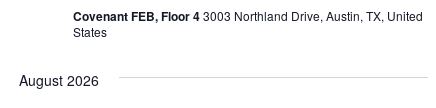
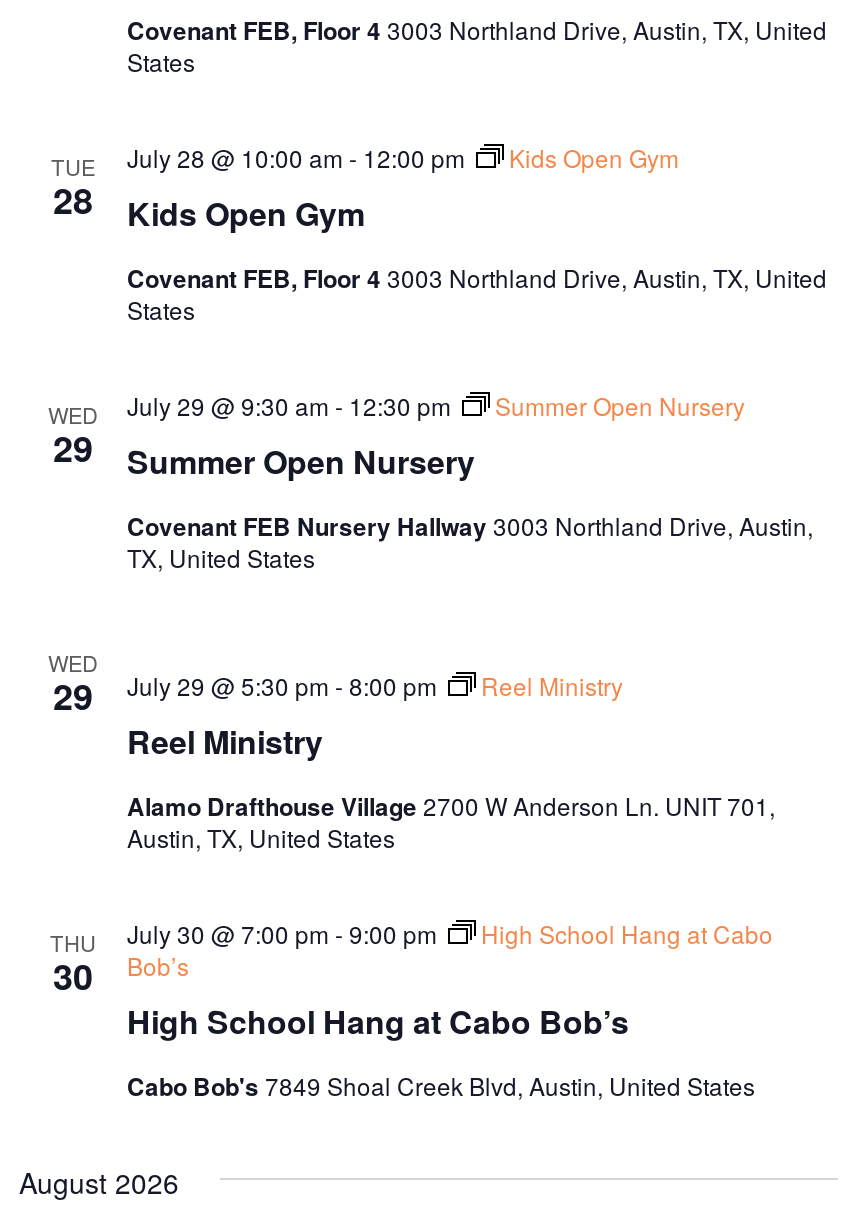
+ July 28 @ 10:00 am - 12:00 pm
+ Kids Open Gym
+ Covenant FEB, Floor 4 3003 Northland Drive, Austin, TX, United
+ States
+ WED
+ 29
+ Summer Open Nursery

+ July 29 @ 9:30 am - 12:30 pm
+ Summer Open Nursery
+ Covenant FEB Nursery Hallway 3003 Northland Drive, Austin,
+ TX, United States
+ WED
+ 29
+ Reel Ministry

+ July 29 @ 5:30 pm - 8:00 pm
+ Reel Ministry
+ Alamo Drafthouse Village 2700 W Anderson Ln. UNIT 701,
+ Austin, TX, United States
+ THU
+ 30
+ High School Hang at Cabo Bob’s

+ TUE
+ 28
+ Kids Open Gym

+ July 30 @ 7:00 pm - 9:00 pm
+ High School Hang at Cabo
+ Bob’s
+ Cabo Bob's 7849 Shoal Creek Blvd, Austin, United States
